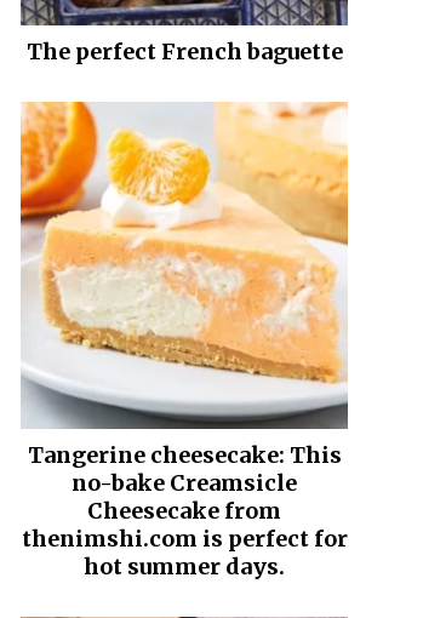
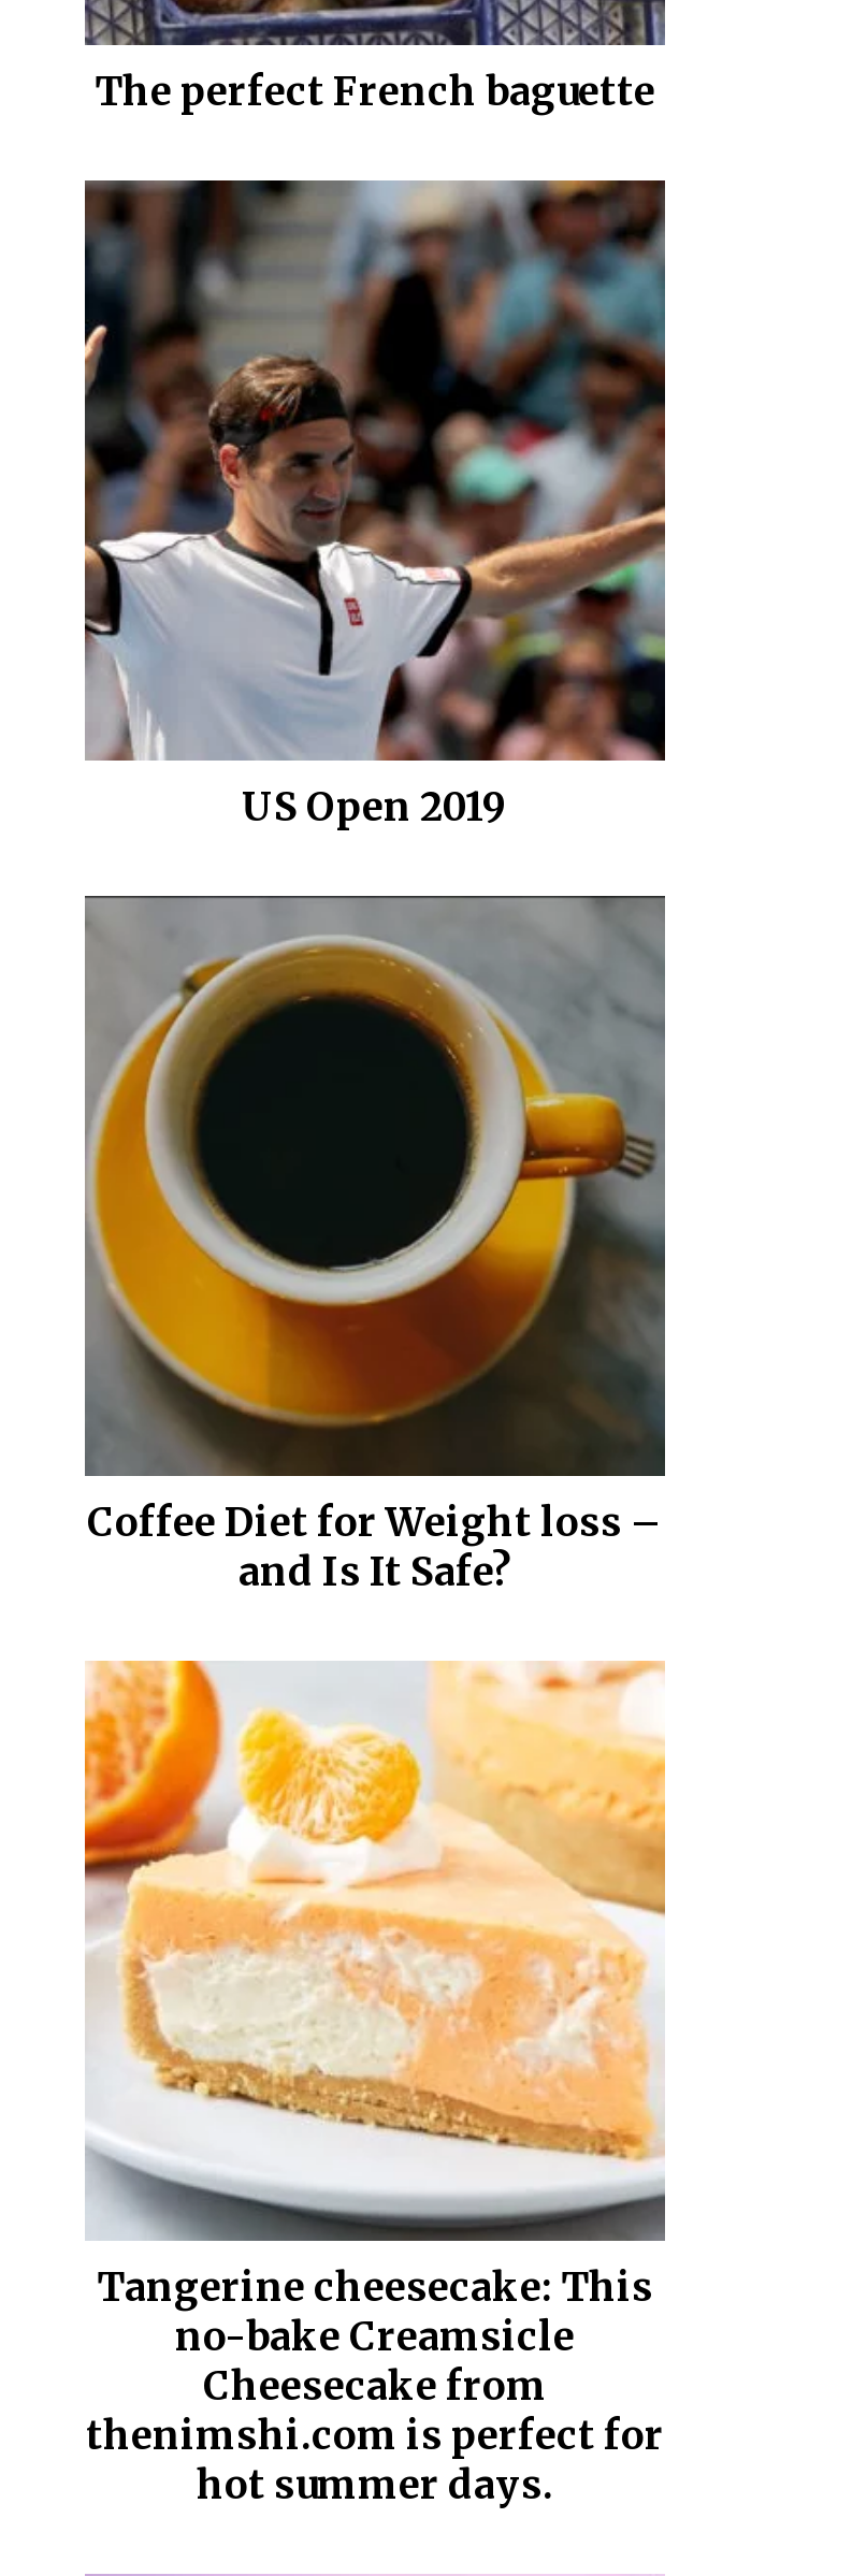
+ [image]
+ US Open 2019

+ [image]
+ Coffee Diet for Weight loss –
+ and Is It Safe?
